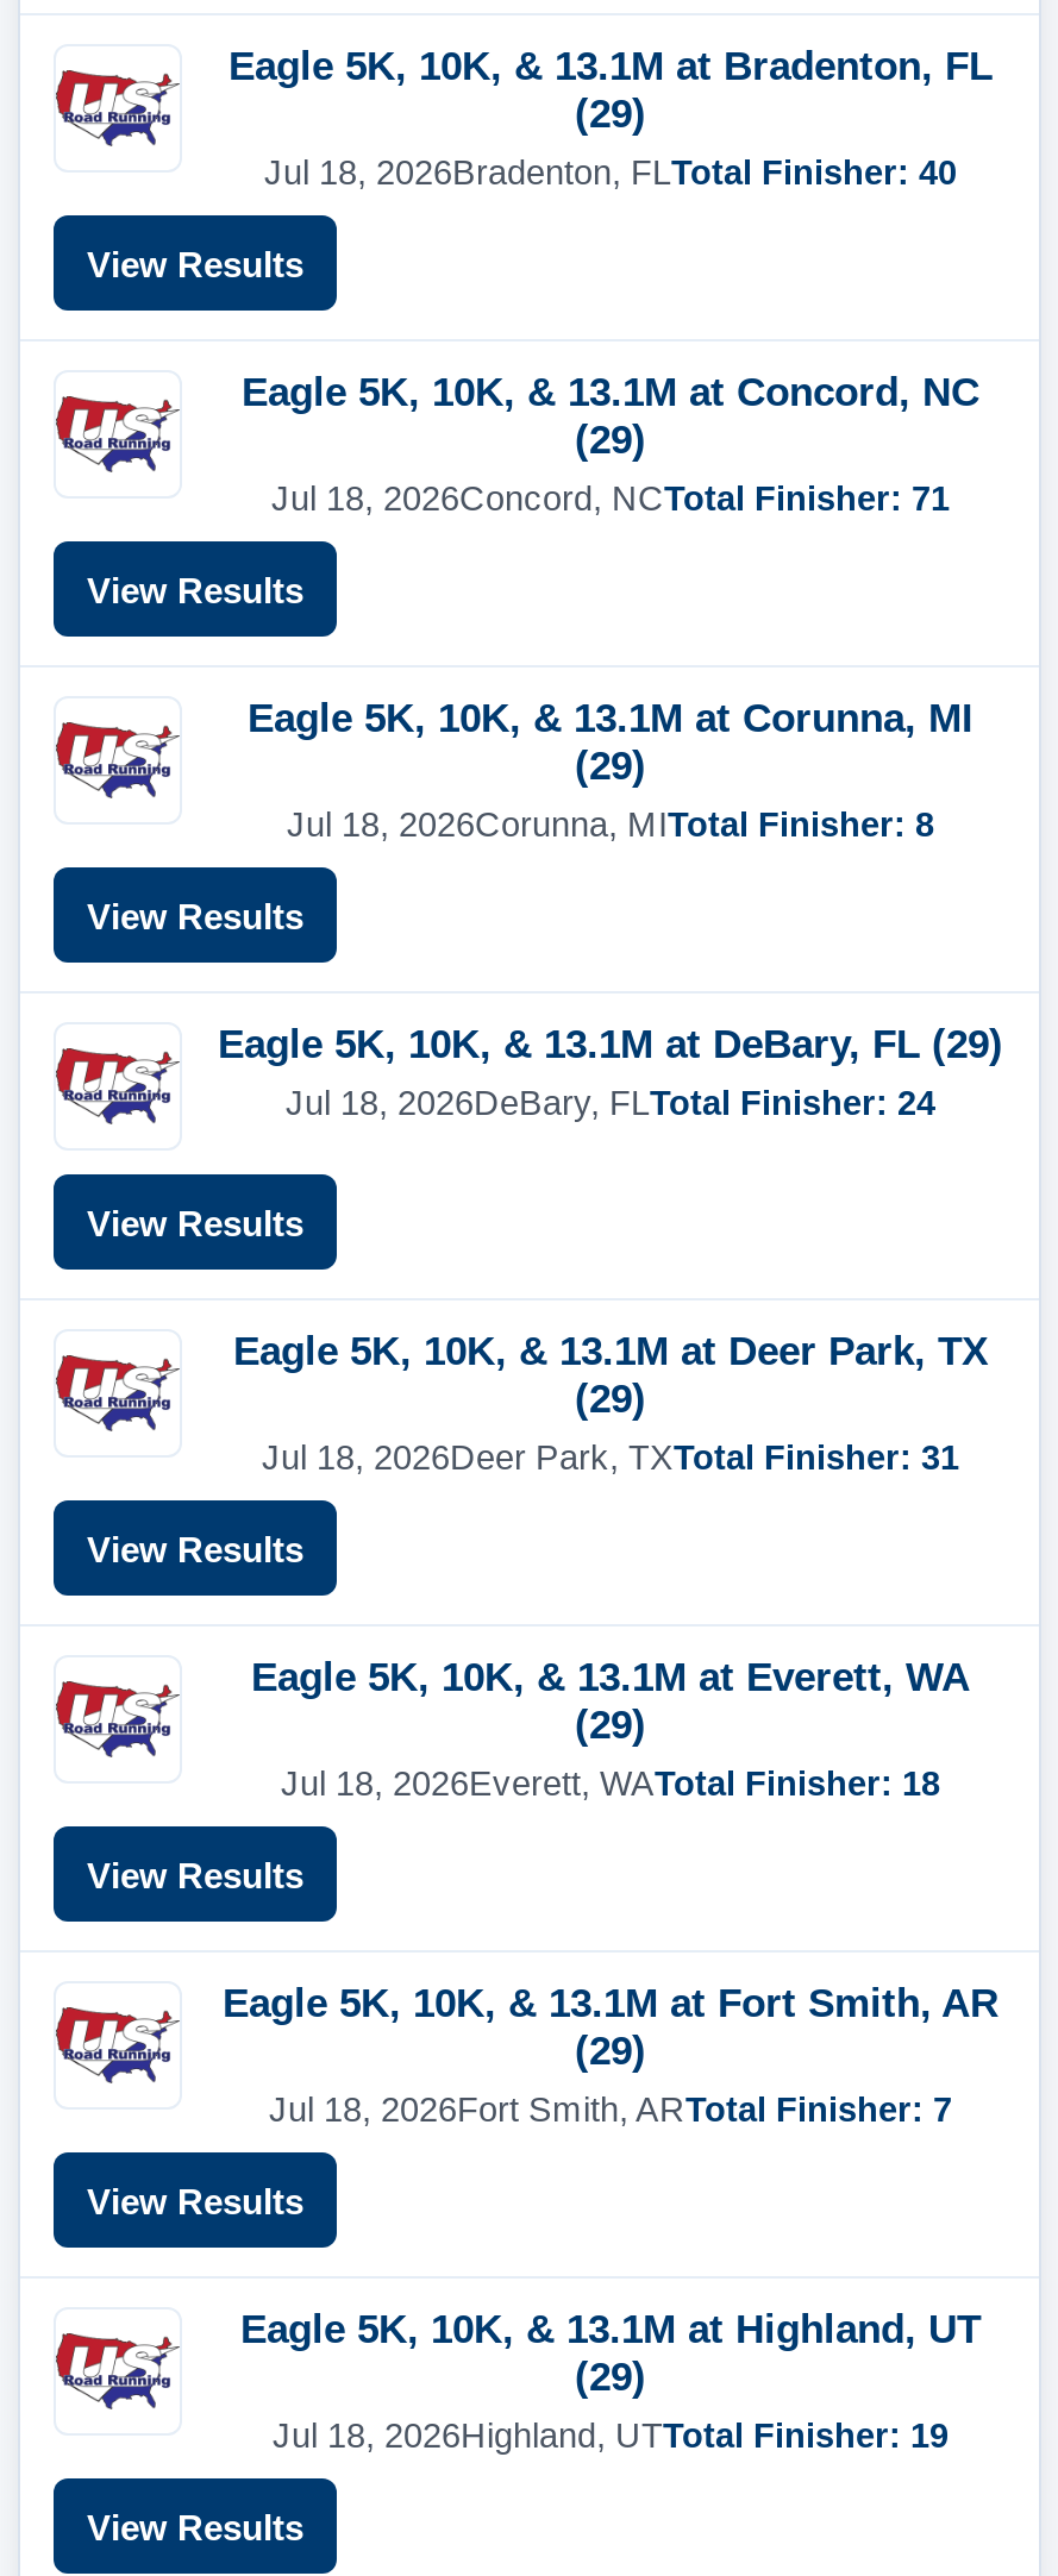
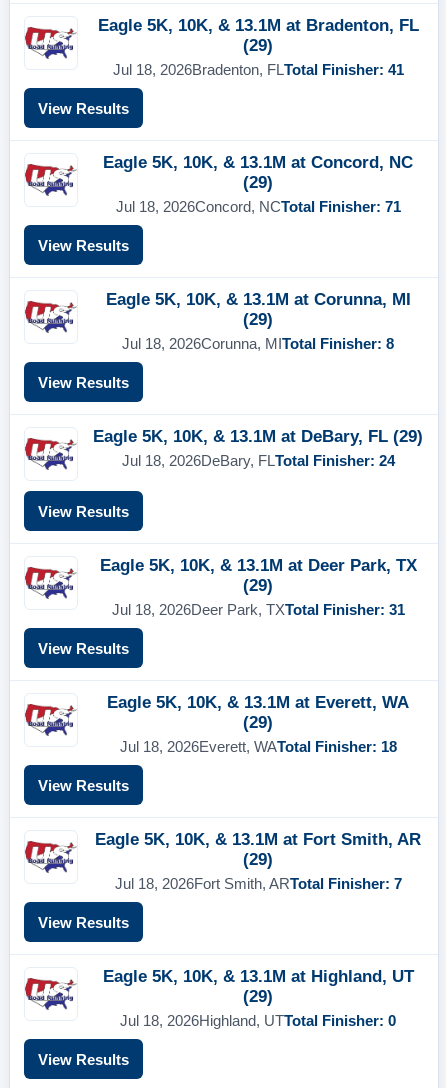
- Jul 18, 2026Bradenton, FLTotal Finisher: 40
+ Jul 18, 2026Bradenton, FLTotal Finisher: 41

- Jul 18, 2026Highland, UTTotal Finisher: 19
+ Jul 18, 2026Highland, UTTotal Finisher: 0
